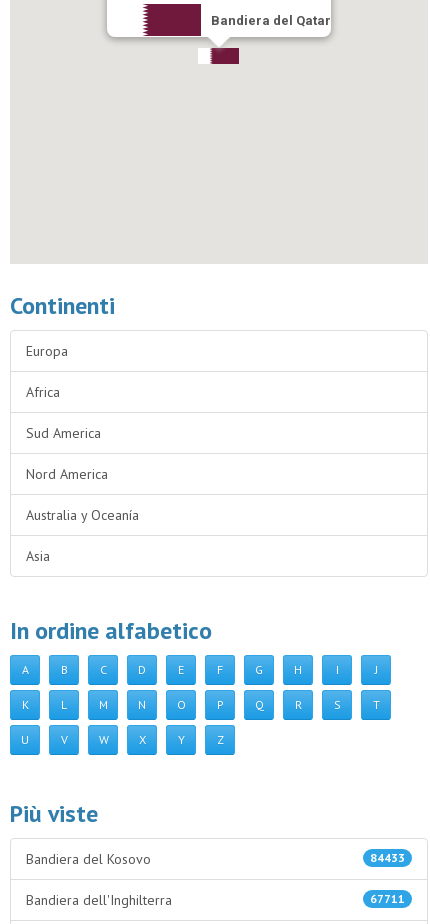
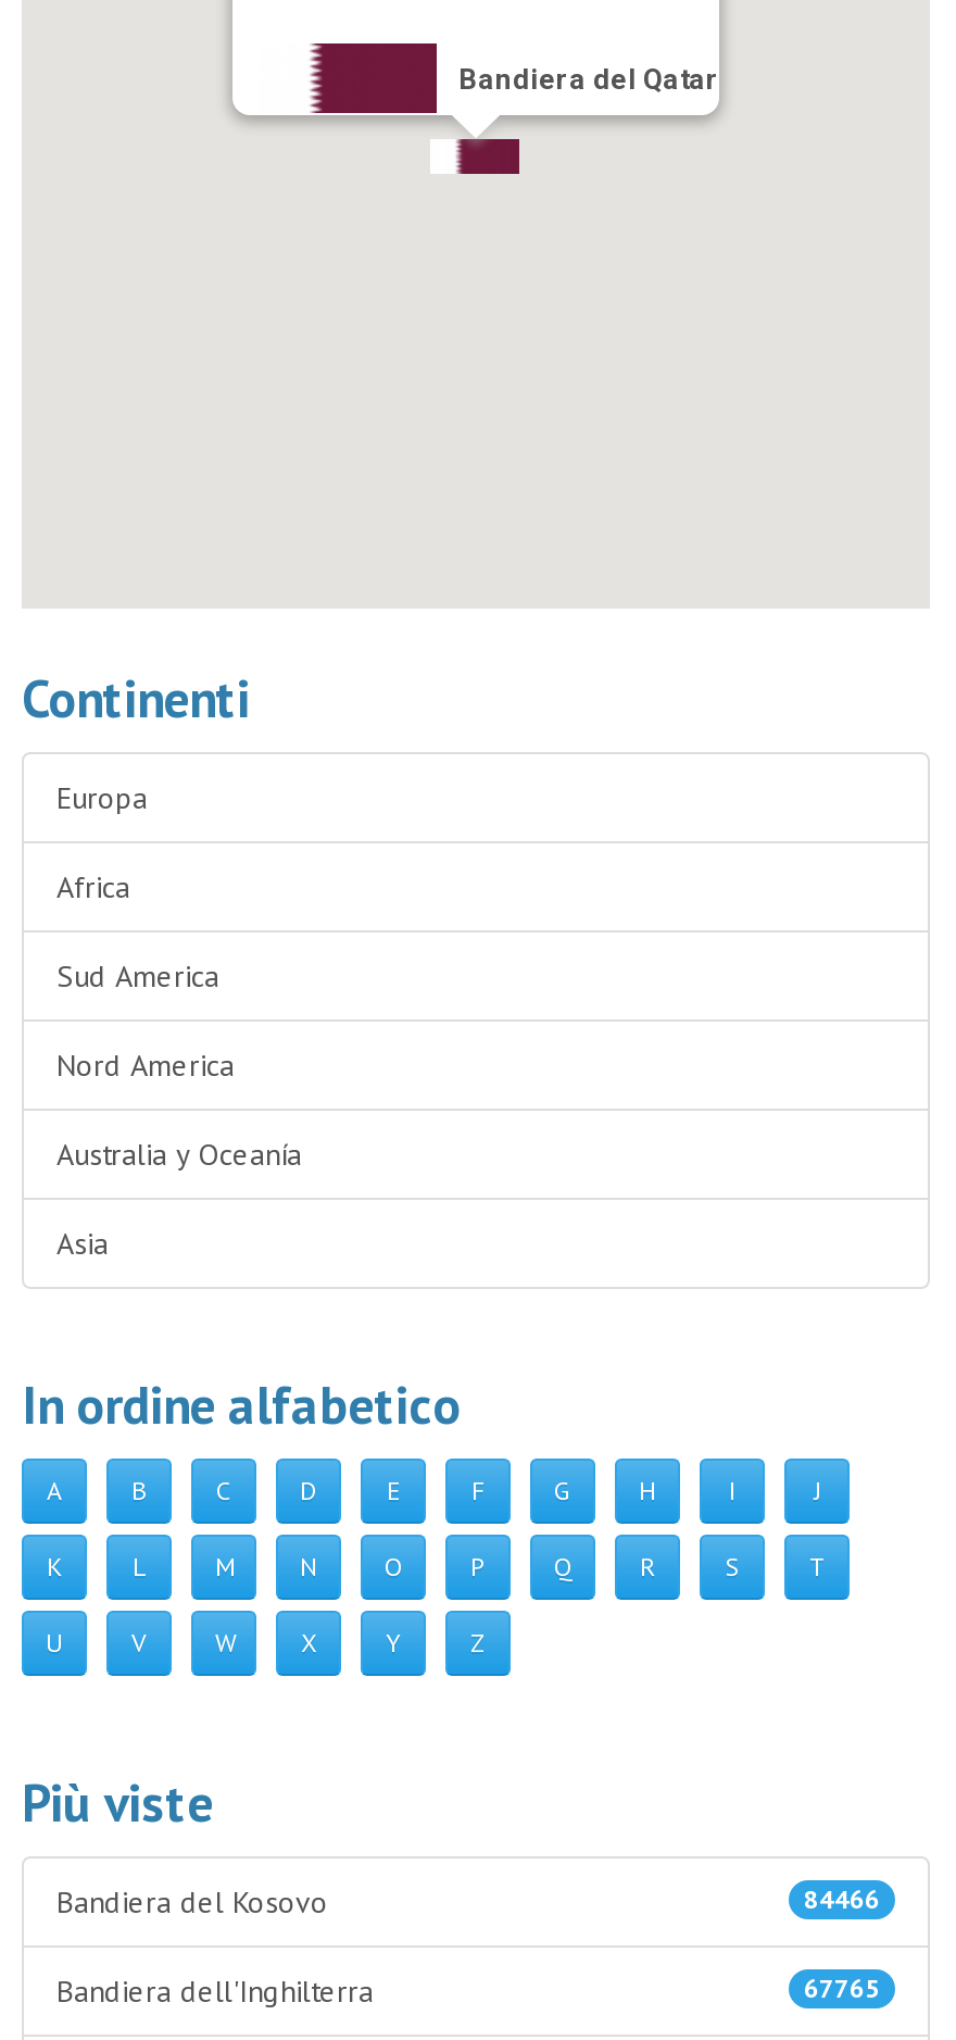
- 84433
+ 84466

- 67711
+ 67765
